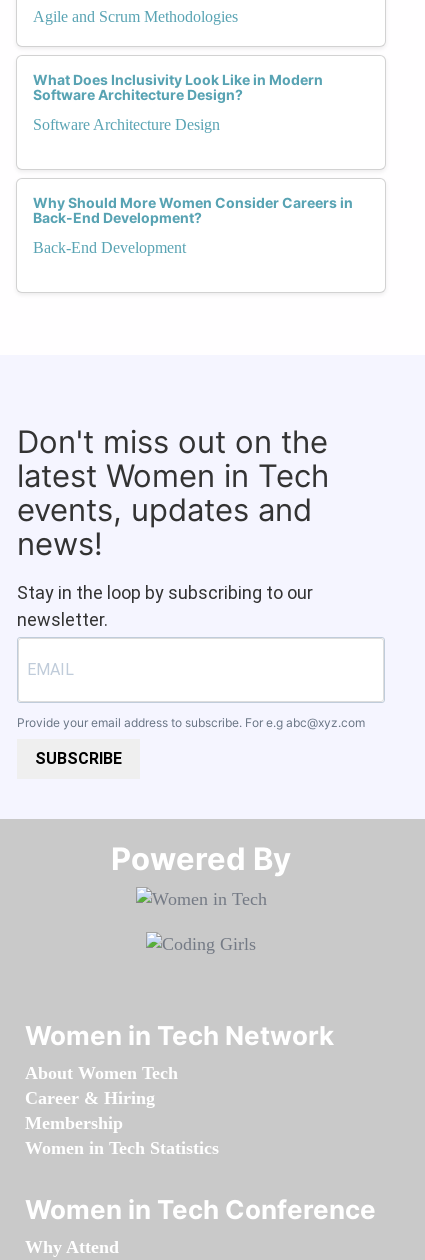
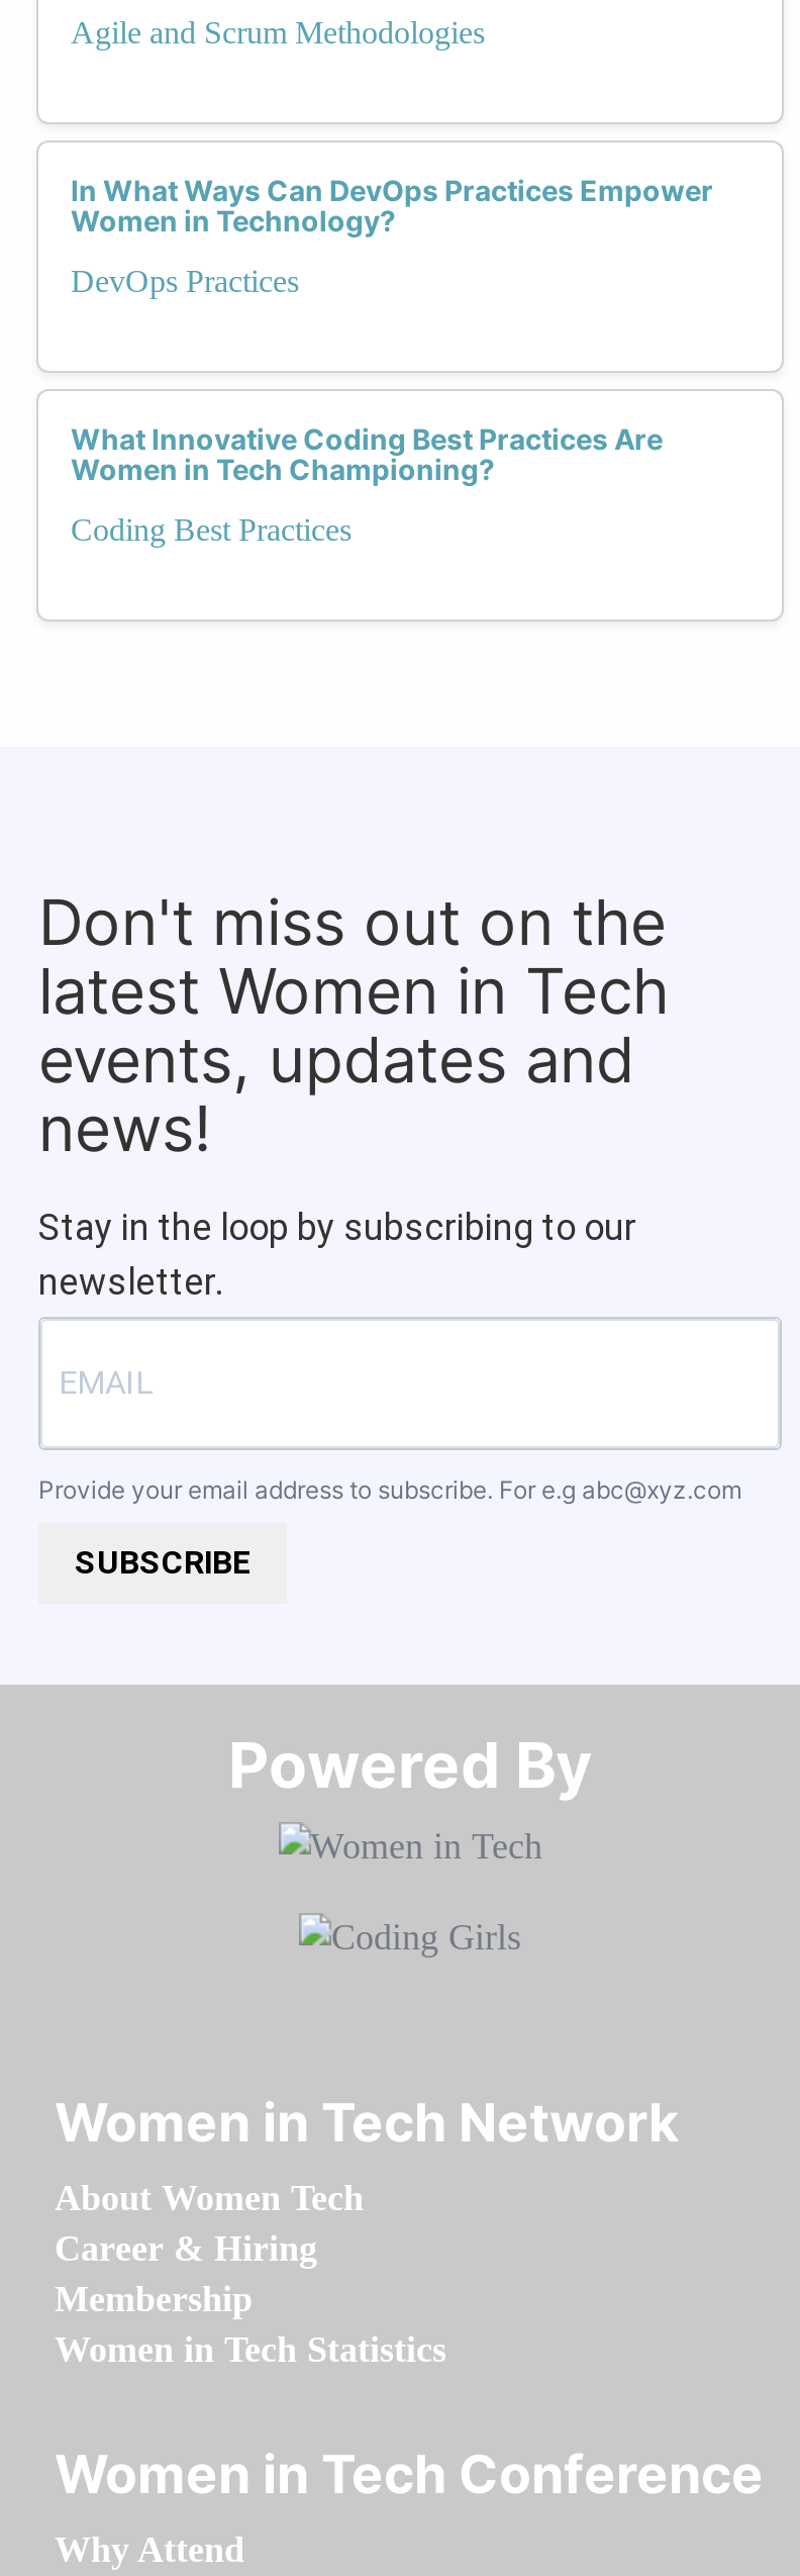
- What Does Inclusivity Look Like in Modern
- Software Architecture Design?
+ In What Ways Can DevOps Practices Empower
+ Women in Technology?

- Software Architecture Design
+ DevOps Practices

- Why Should More Women Consider Careers in
- Back-End Development?
+ What Innovative Coding Best Practices Are
+ Women in Tech Championing?

- Back-End Development
+ Coding Best Practices
